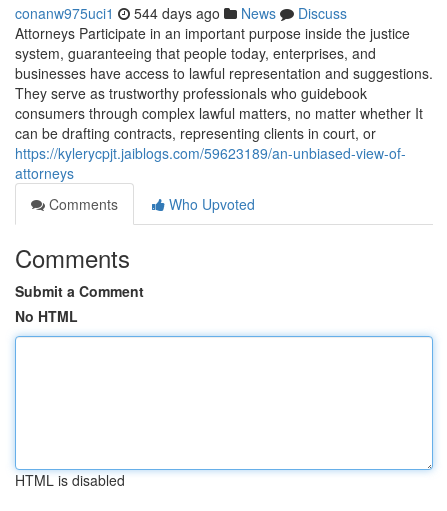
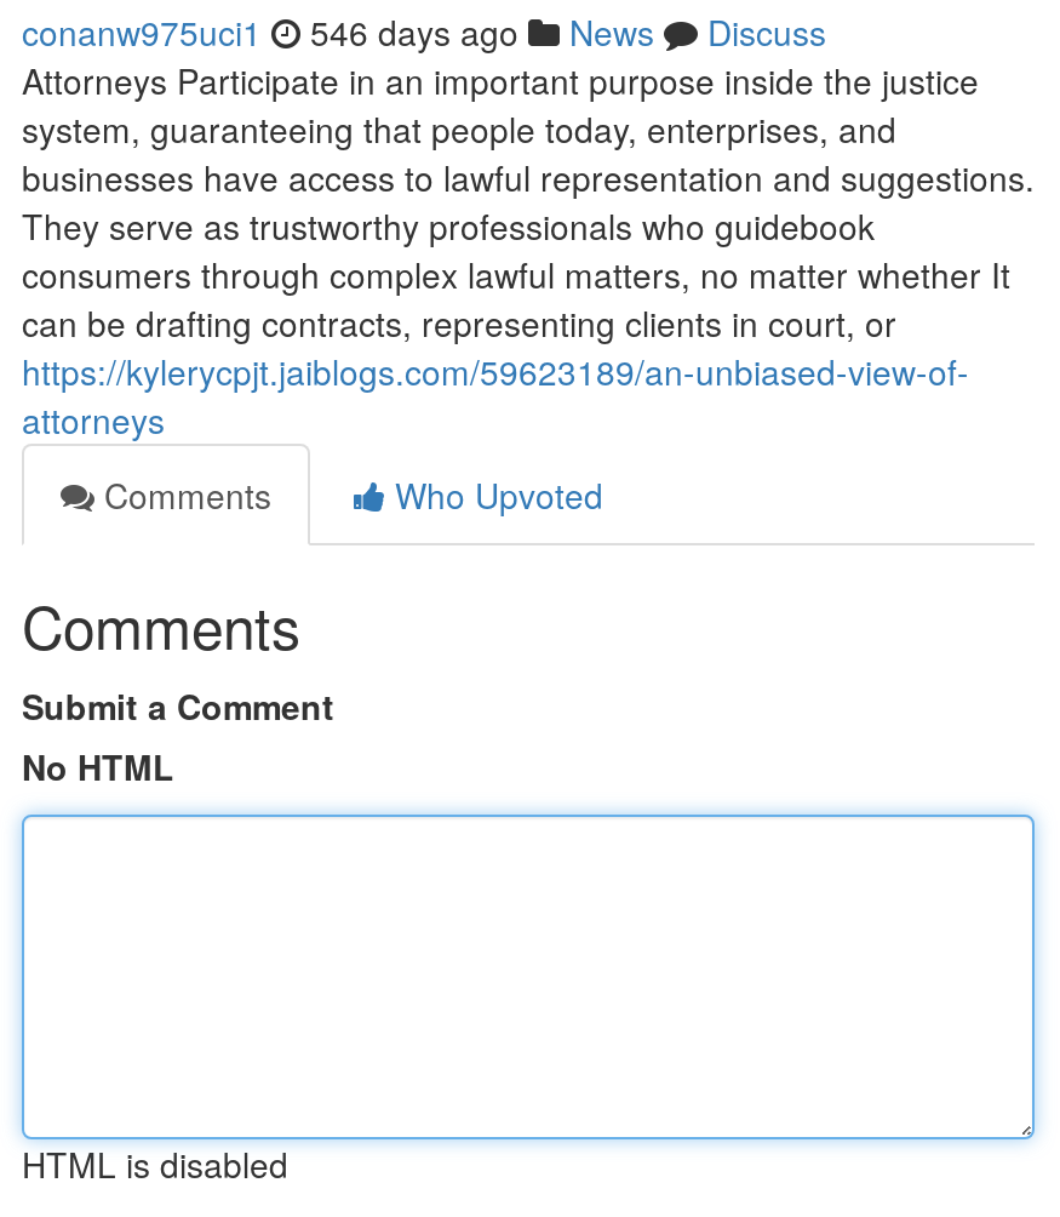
- conanw975uci1 544 days ago News Discuss
+ conanw975uci1 546 days ago News Discuss
